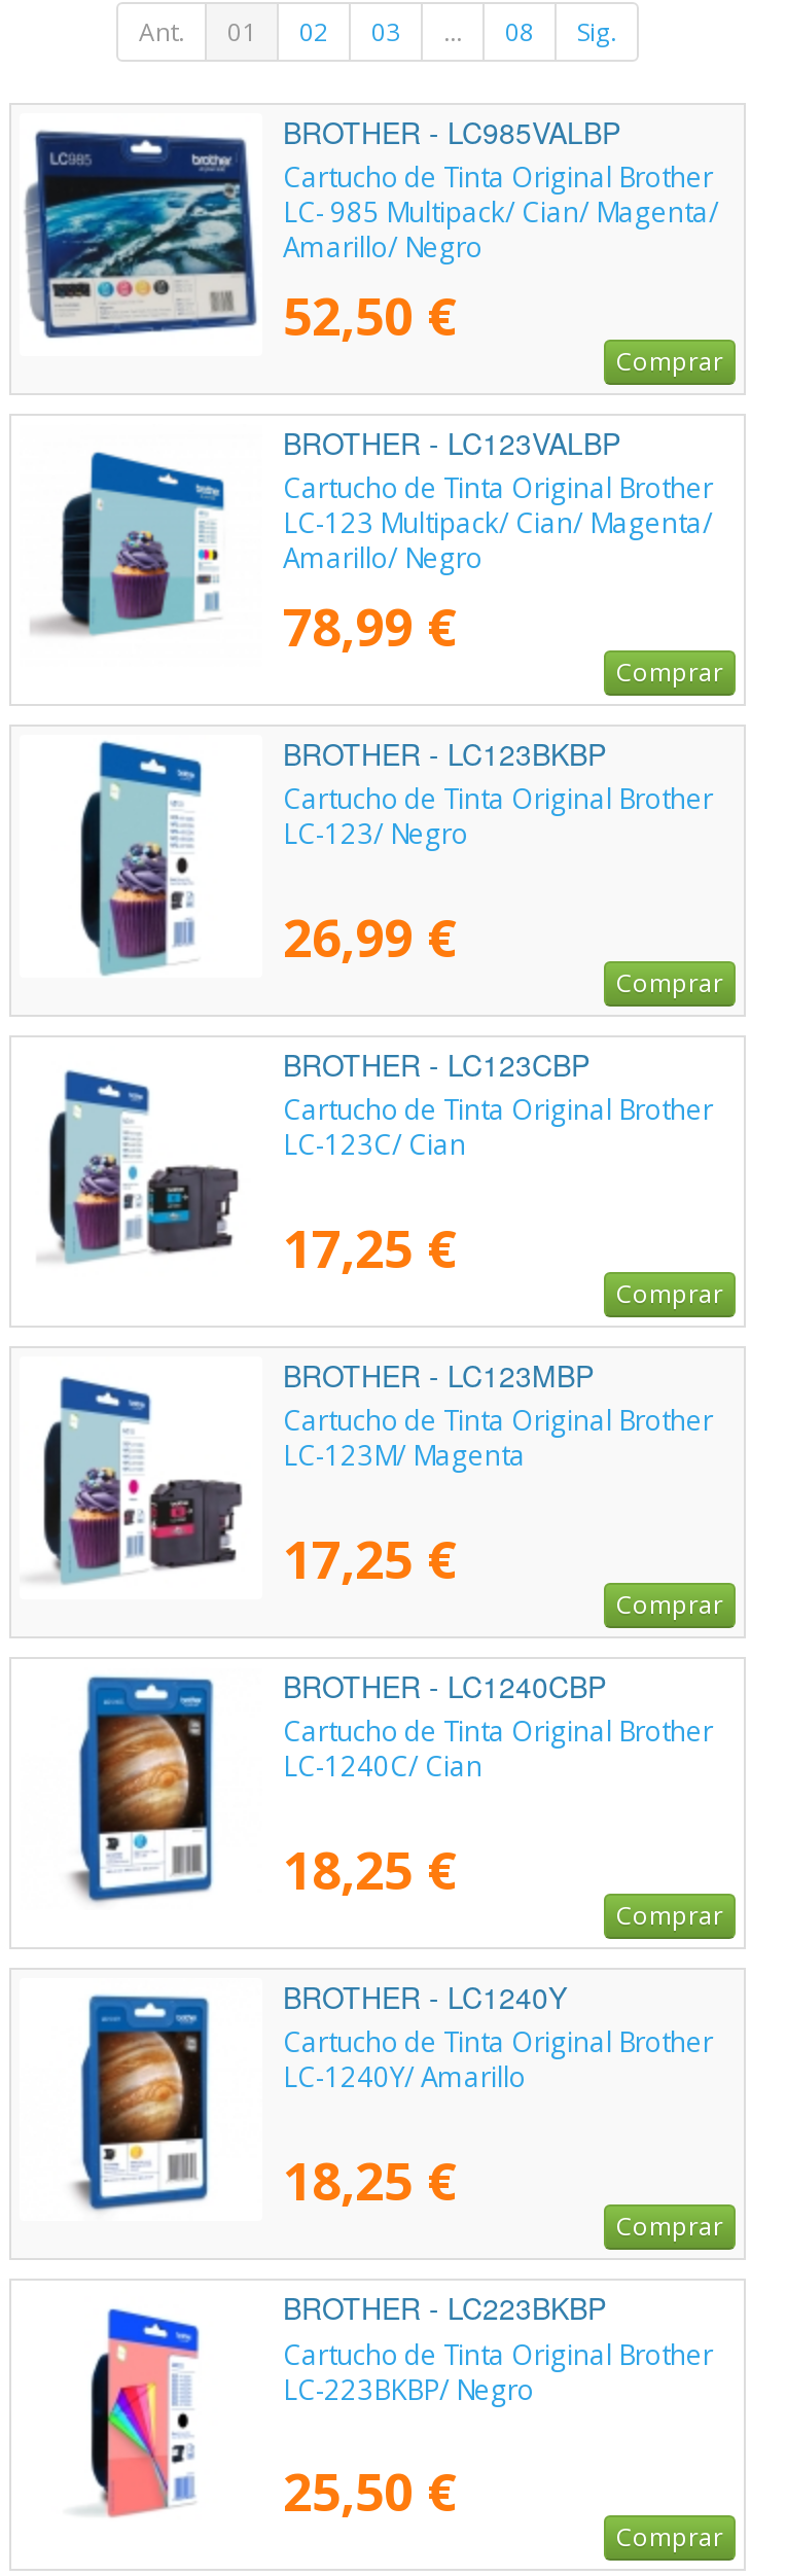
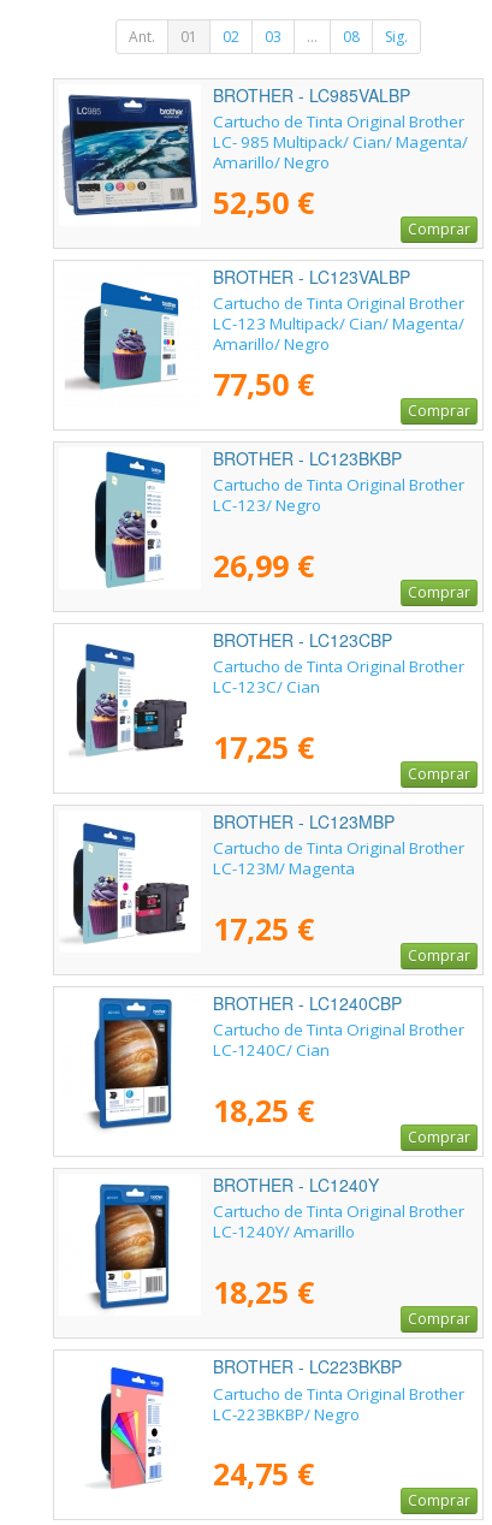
- 78,99 €
+ 77,50 €

- 25,50 €
+ 24,75 €
